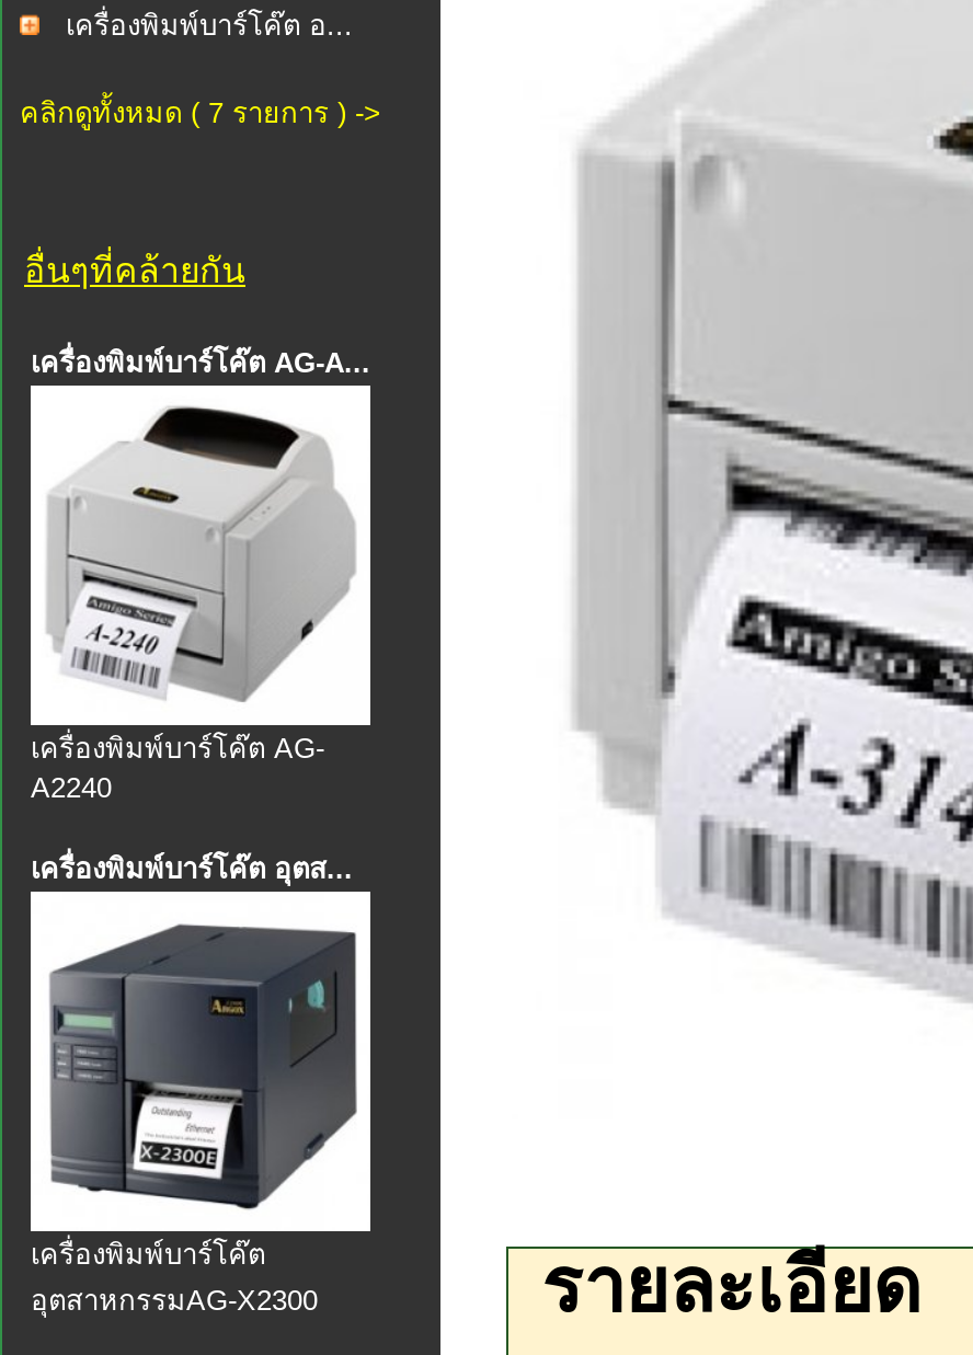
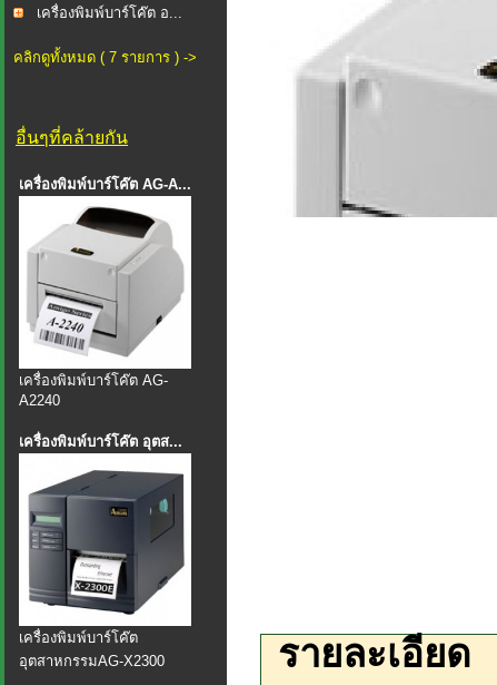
- [image]
